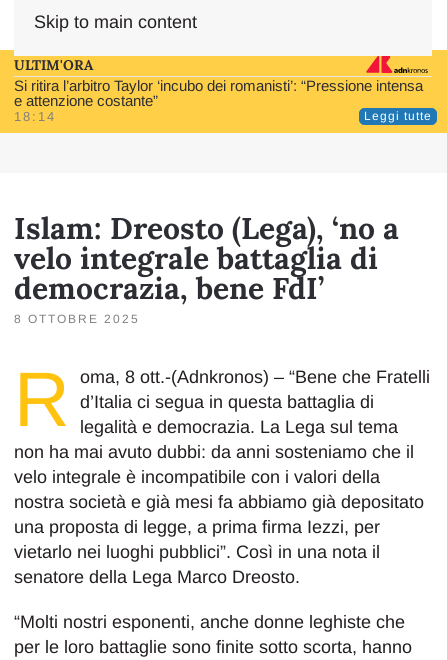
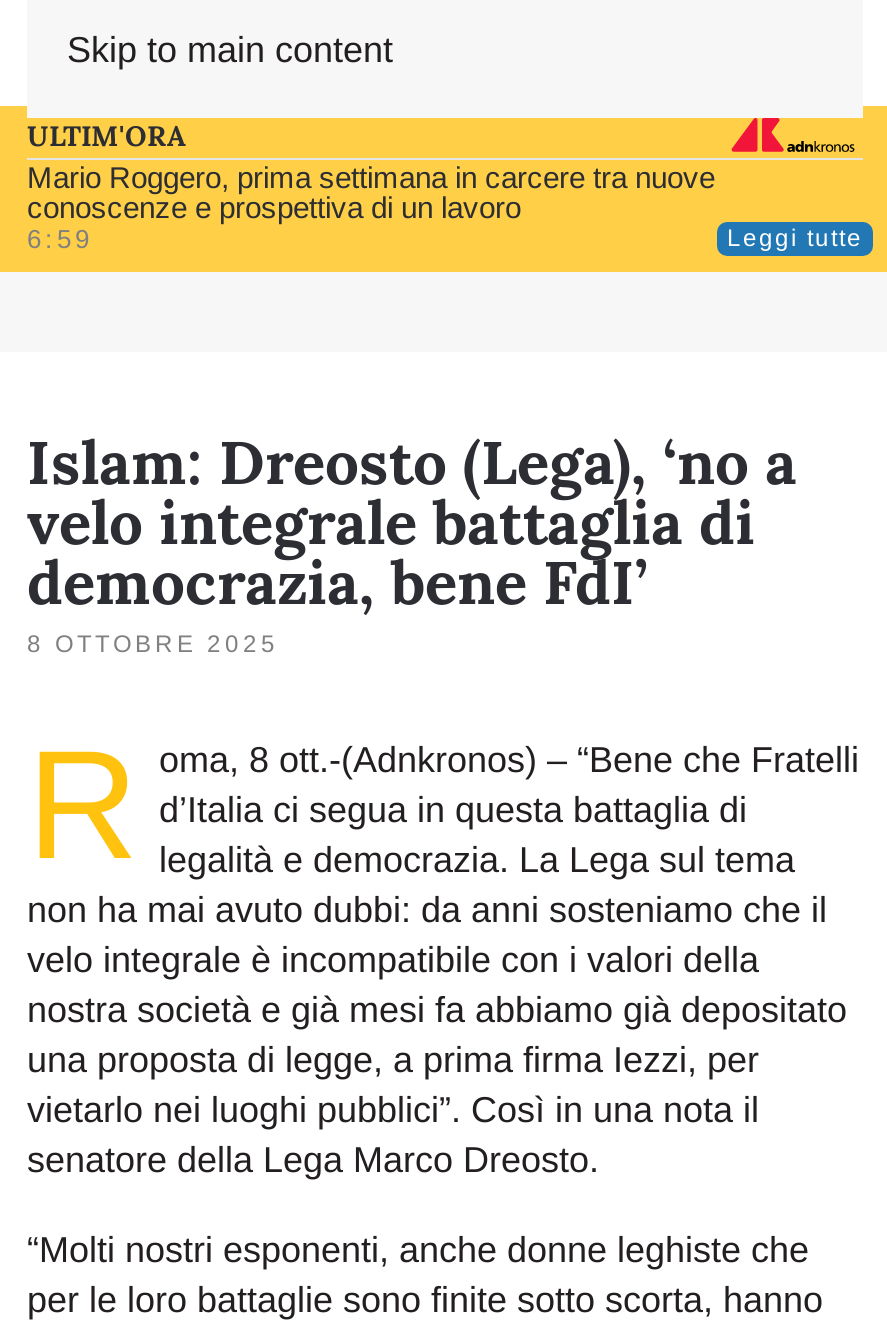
- Si ritira l’arbitro Taylor ‘incubo dei romanisti’: “Pressione intensa
- e attenzione costante”
- 18:14
+ Mario Roggero, prima settimana in carcere tra nuove
+ conoscenze e prospettiva di un lavoro
+ 6:59
